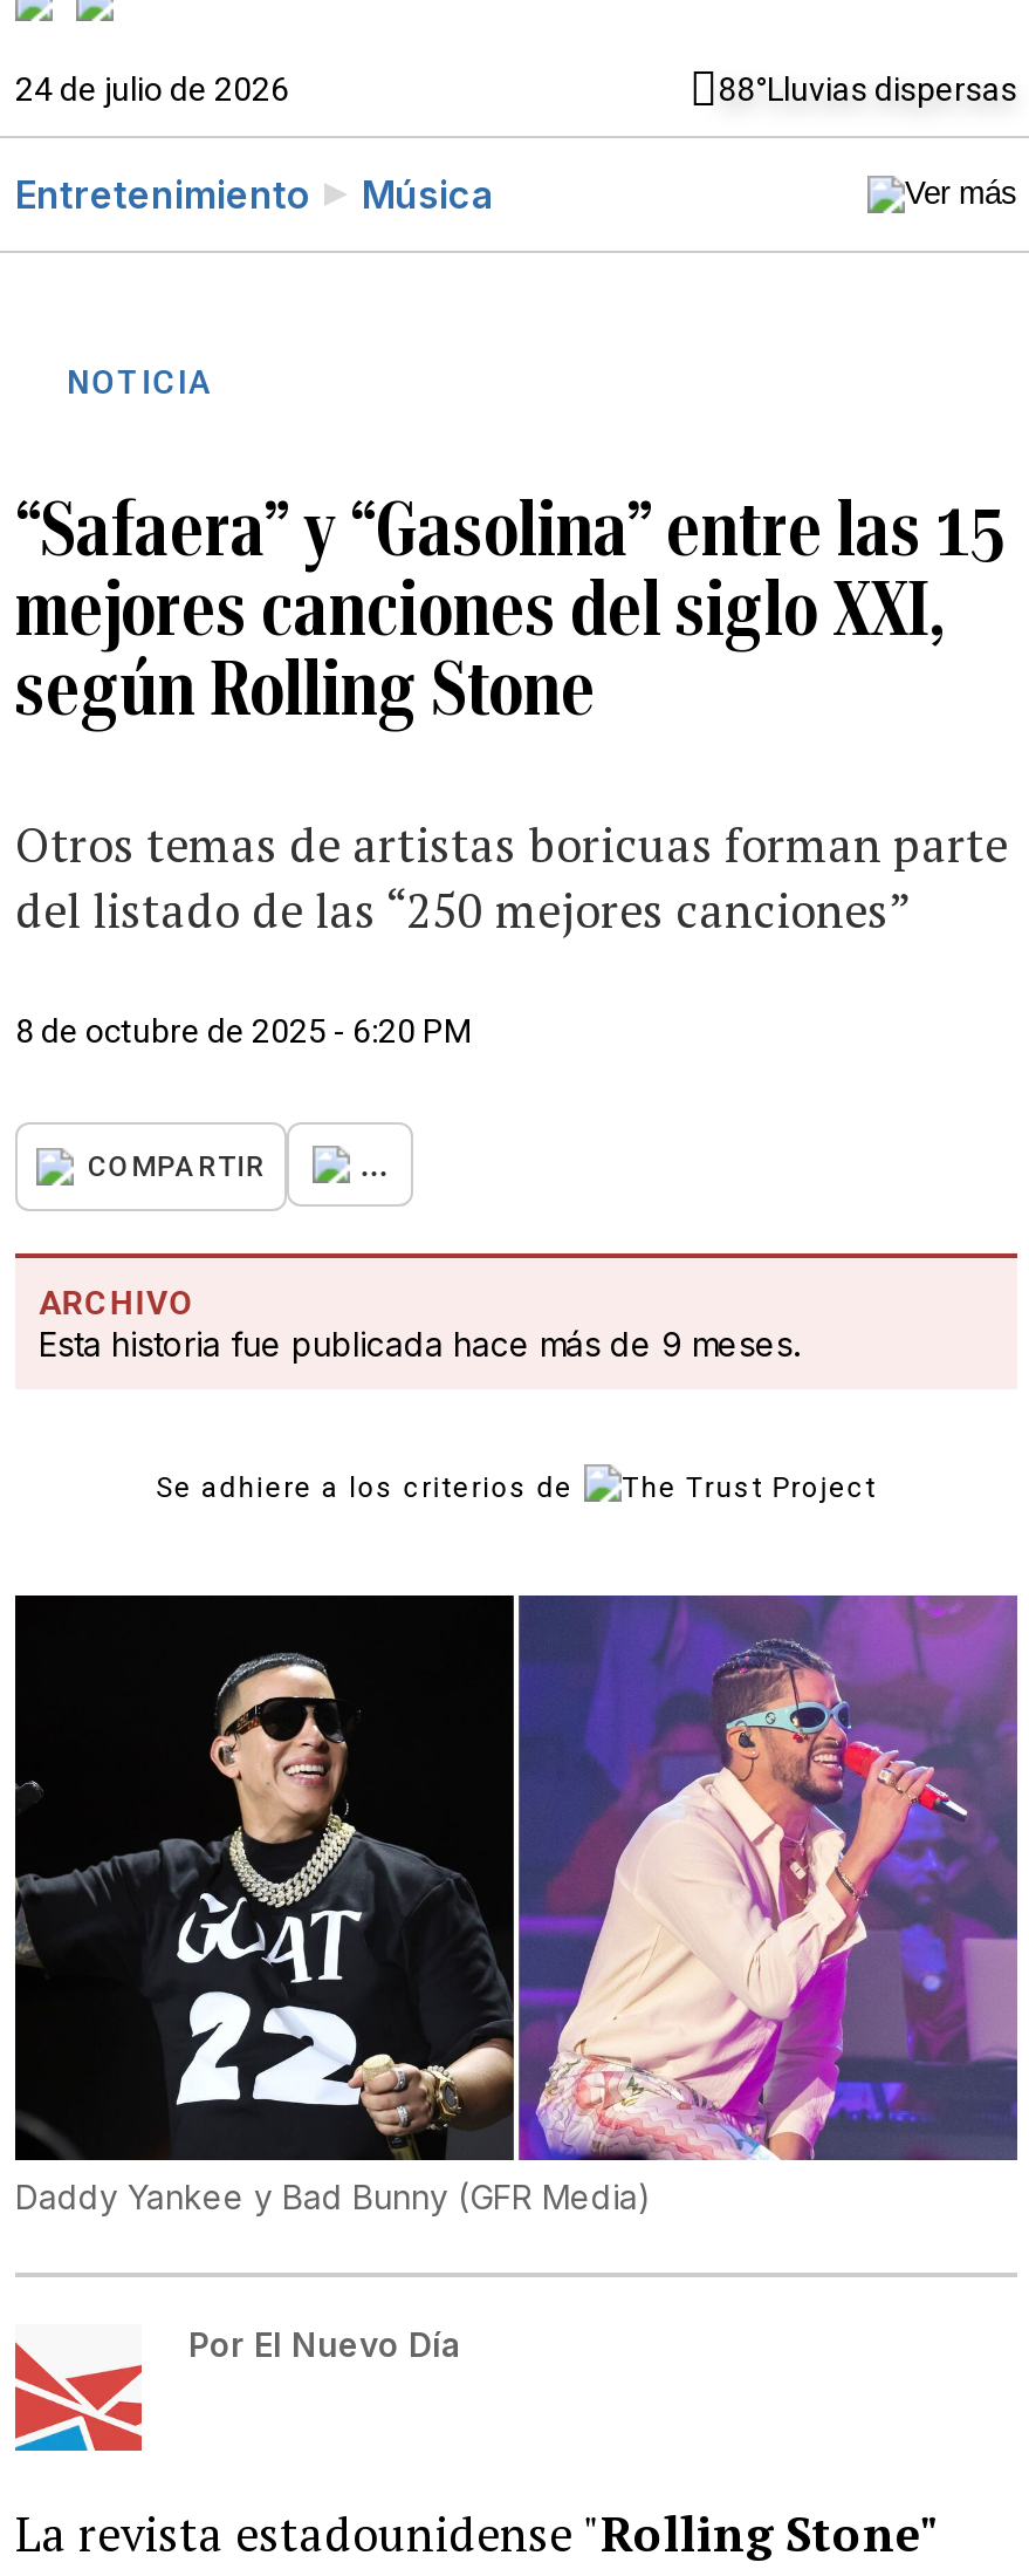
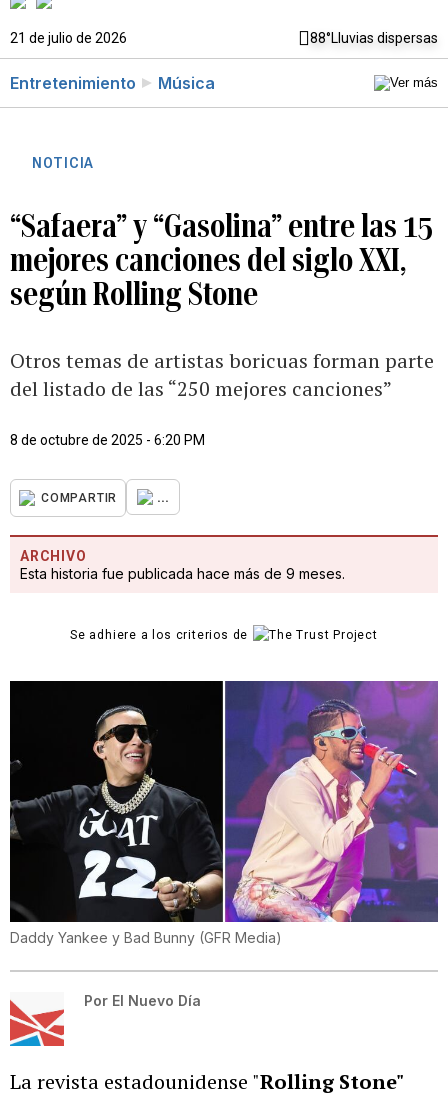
- 24 de julio de 2026
+ 21 de julio de 2026
